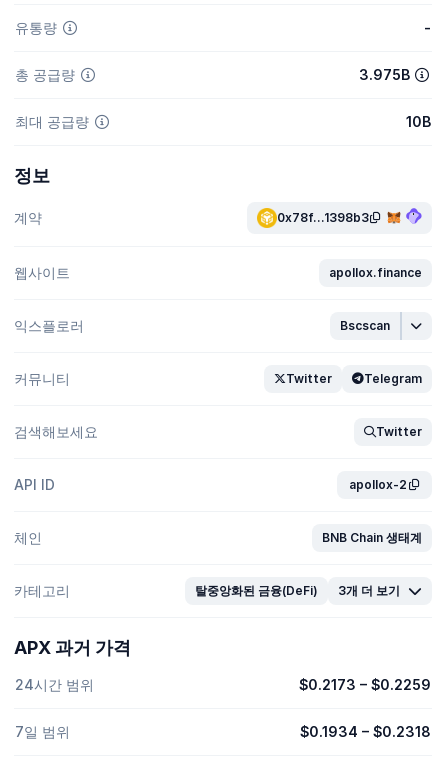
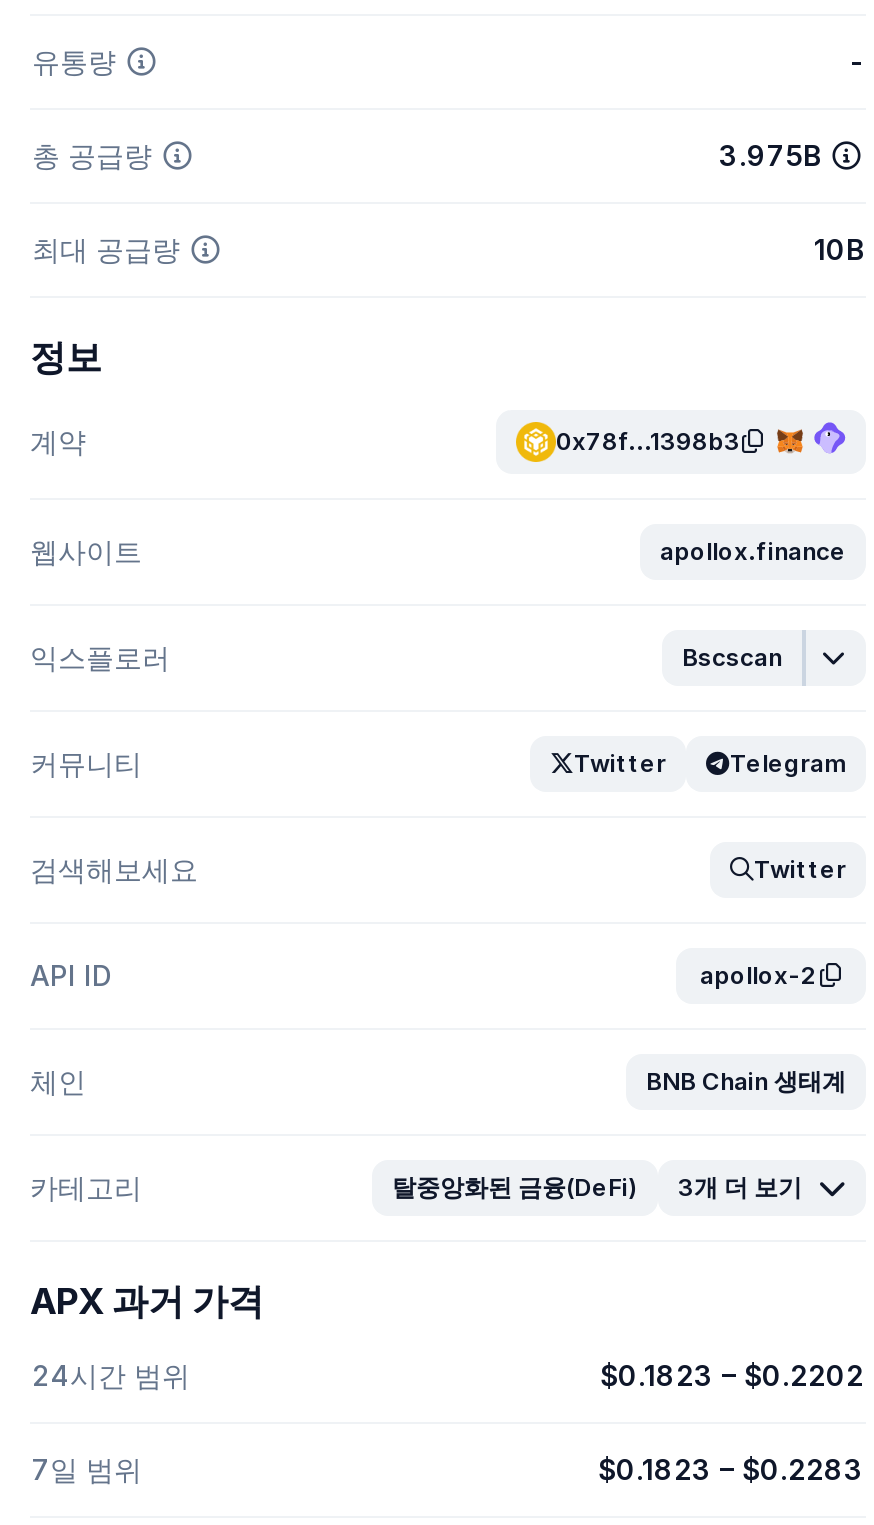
- $0.2173 – $0.2259
+ $0.1823 – $0.2202

- $0.1934 – $0.2318
+ $0.1823 – $0.2283
